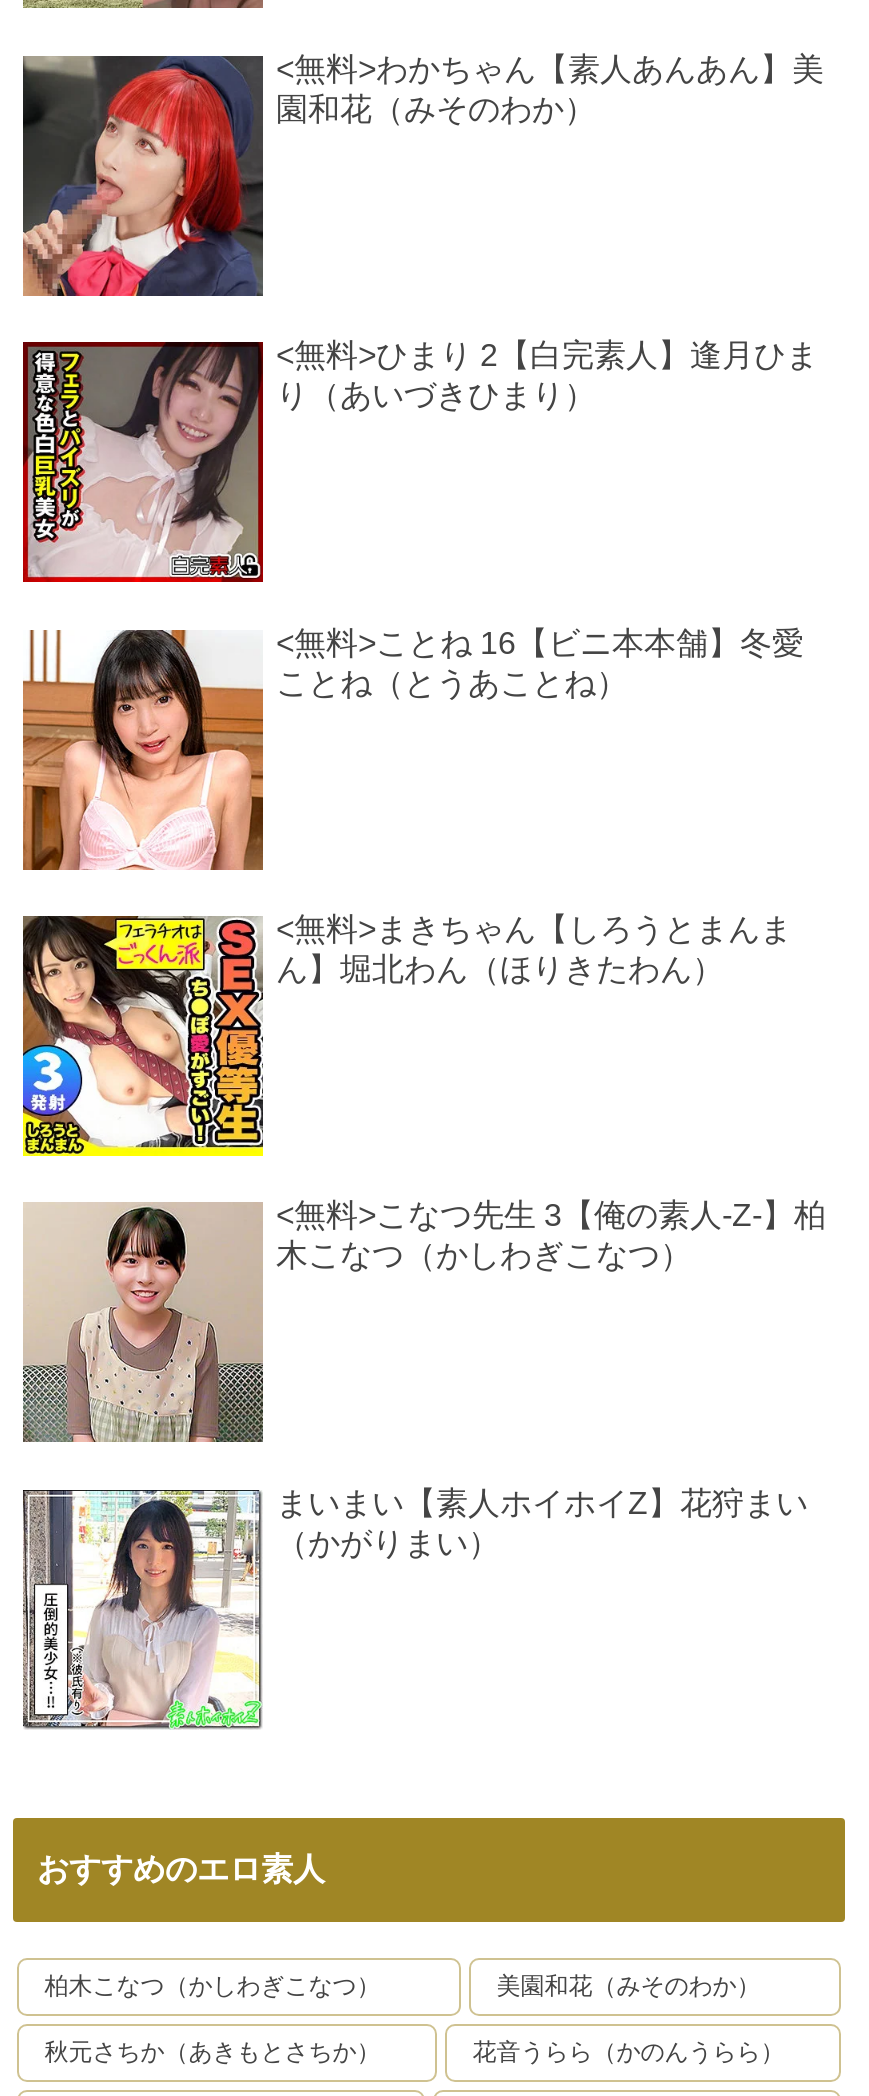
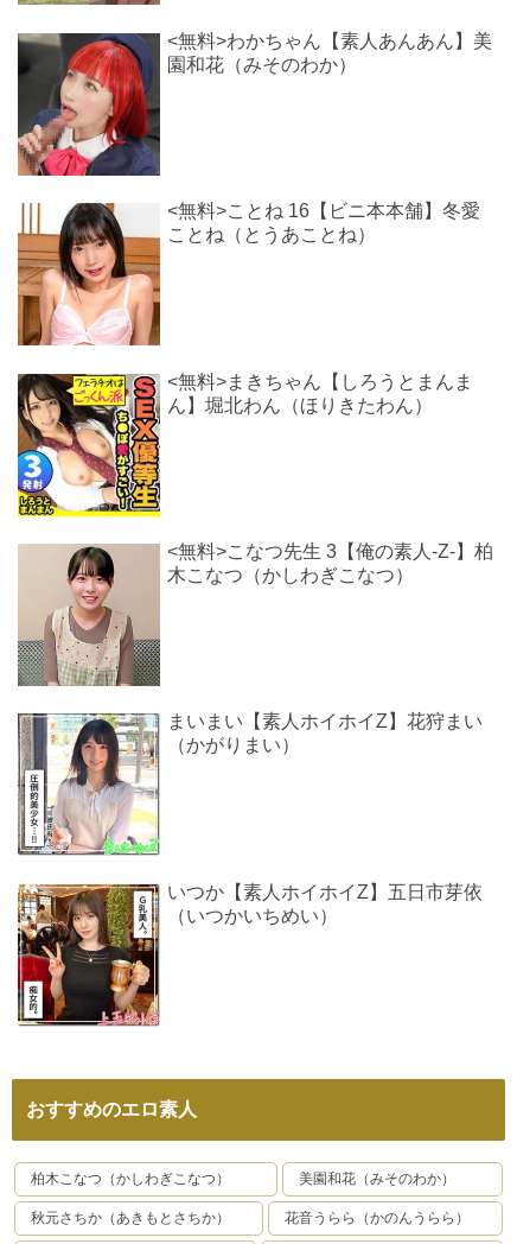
- [image]
- <無料>ひまり 2【白完素人】逢月ひま
- り（あいづきひまり）

moved up: [image] | <無料>ことね 16【ビニ本本舗】冬愛 | ことね（とうあことね） | ... | まいまい【素人ホイホイZ】花狩まい | （かがりまい）

moved up: [image]

+ [image]
+ いつか【素人ホイホイZ】五日市芽依
+ （いつかいちめい）
